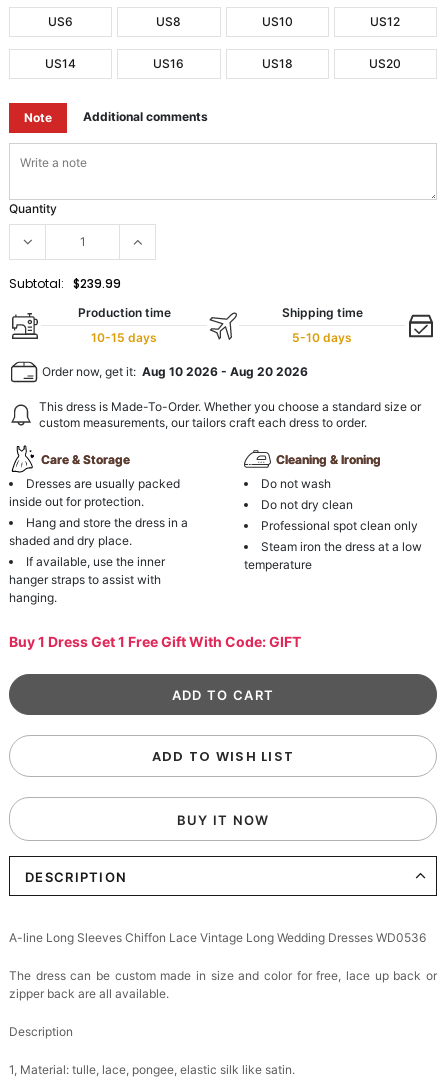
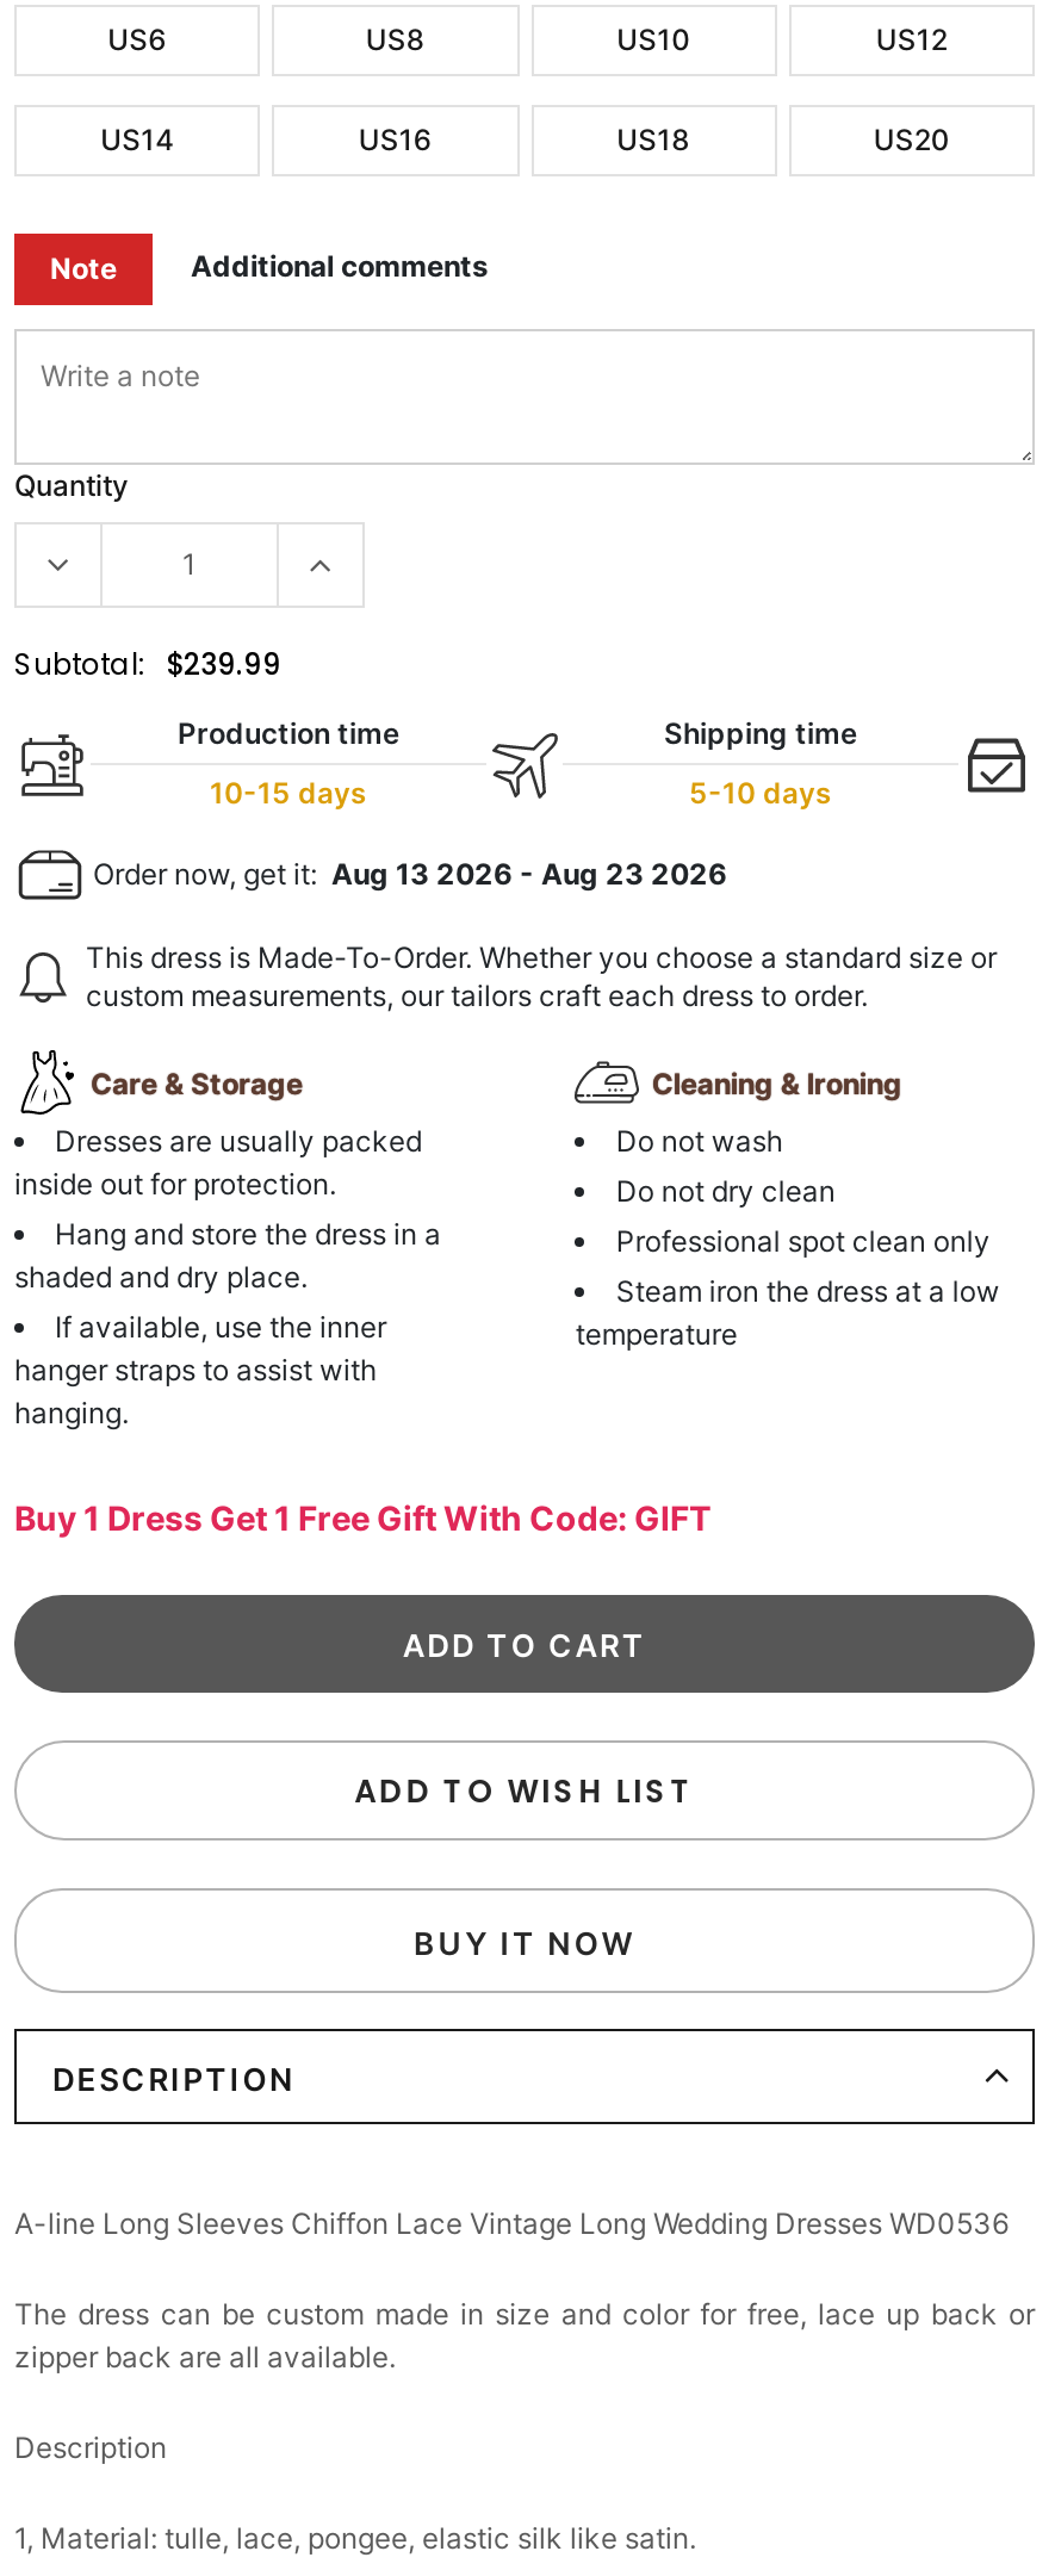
- Order now, get it: Aug 10 2026 - Aug 20 2026
+ Order now, get it: Aug 13 2026 - Aug 23 2026
